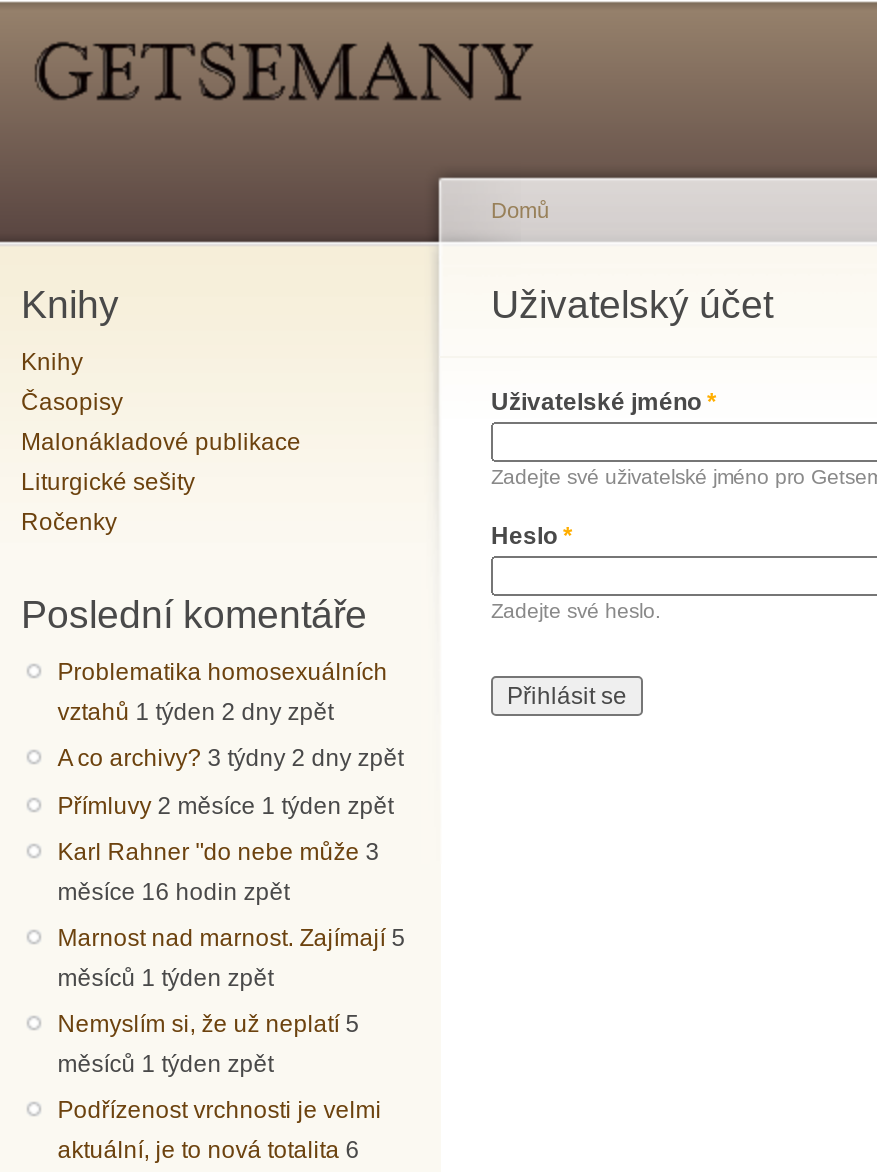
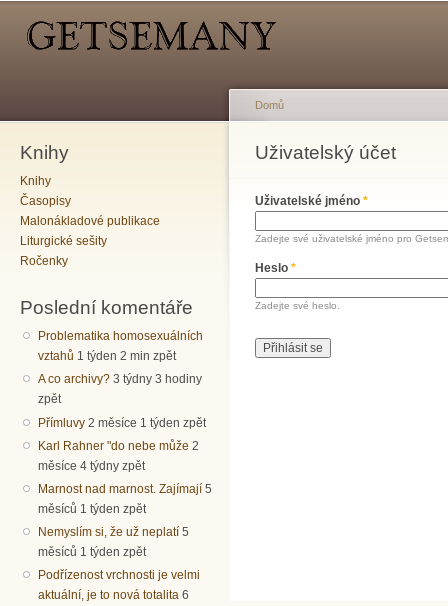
- vztahů 1 týden 2 dny zpět
+ vztahů 1 týden 2 min zpět

- A co archivy? 3 týdny 2 dny zpět
+ A co archivy? 3 týdny 3 hodiny
+ zpět

- Karl Rahner "do nebe může 3
+ Karl Rahner "do nebe může 2

- měsíce 16 hodin zpět
+ měsíce 4 týdny zpět
